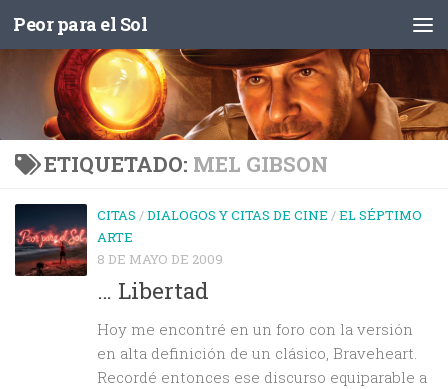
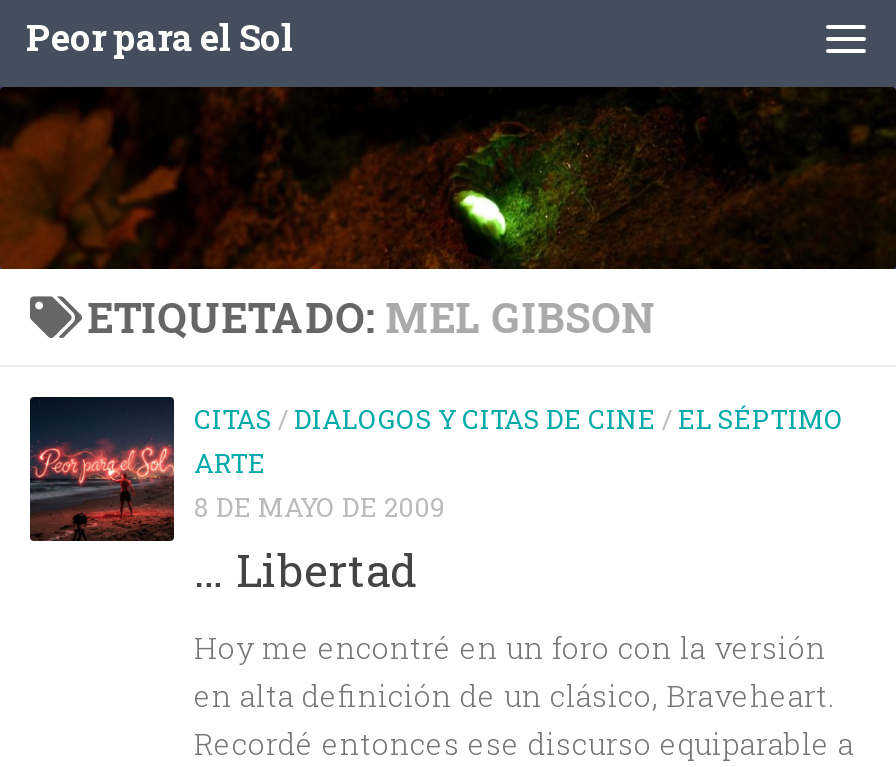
- [image]
+ [image]
